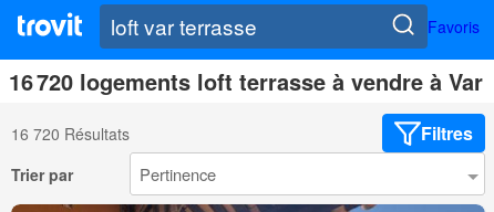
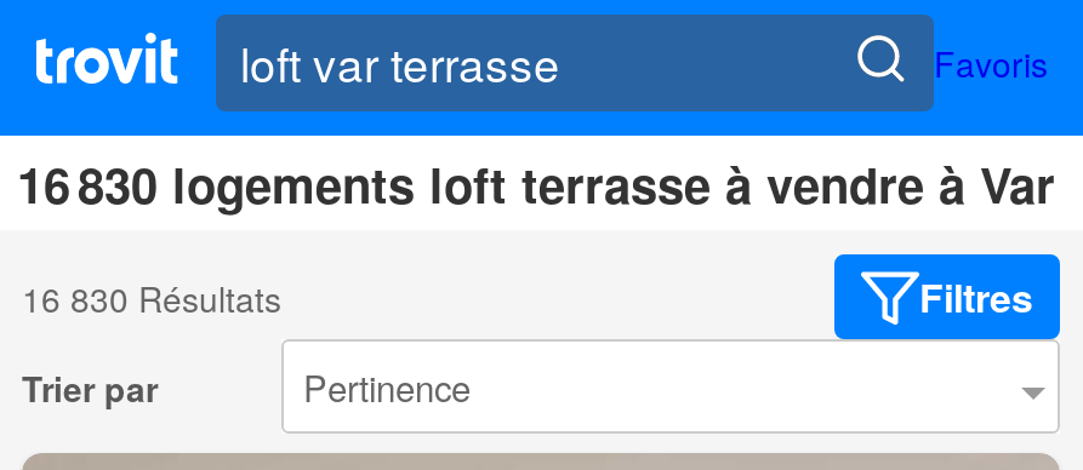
- 16 720 logements loft terrasse à vendre à Var
+ 16 830 logements loft terrasse à vendre à Var

- 16 720 Résultats
+ 16 830 Résultats
